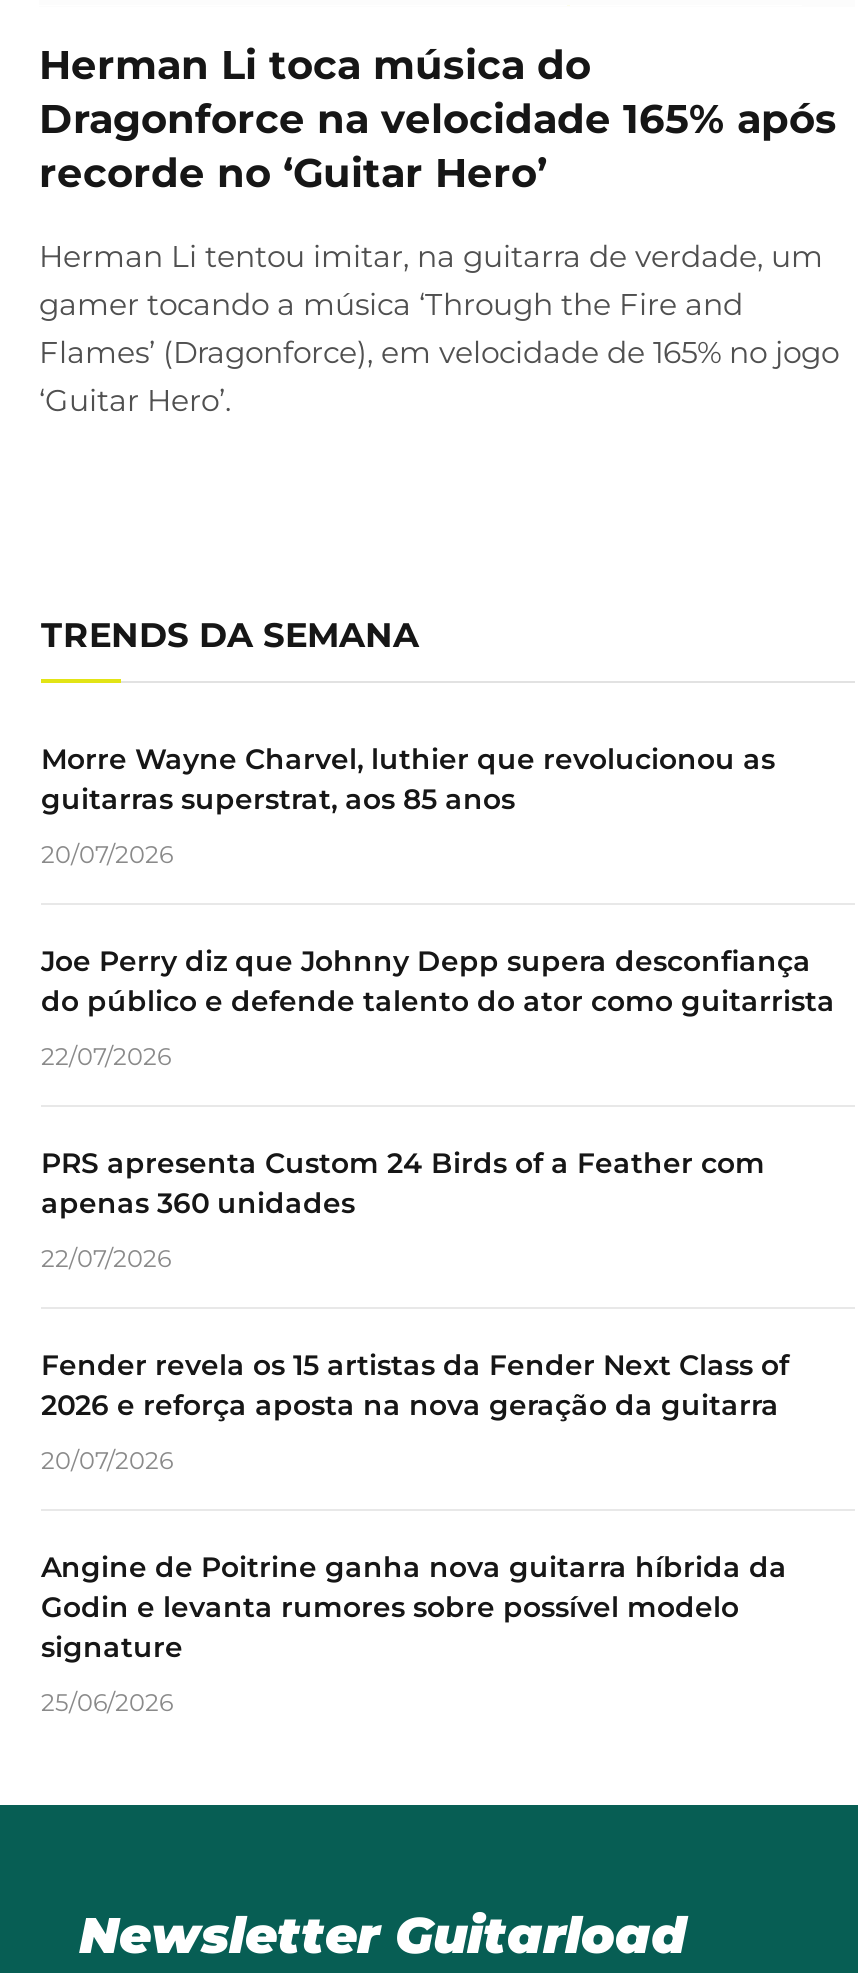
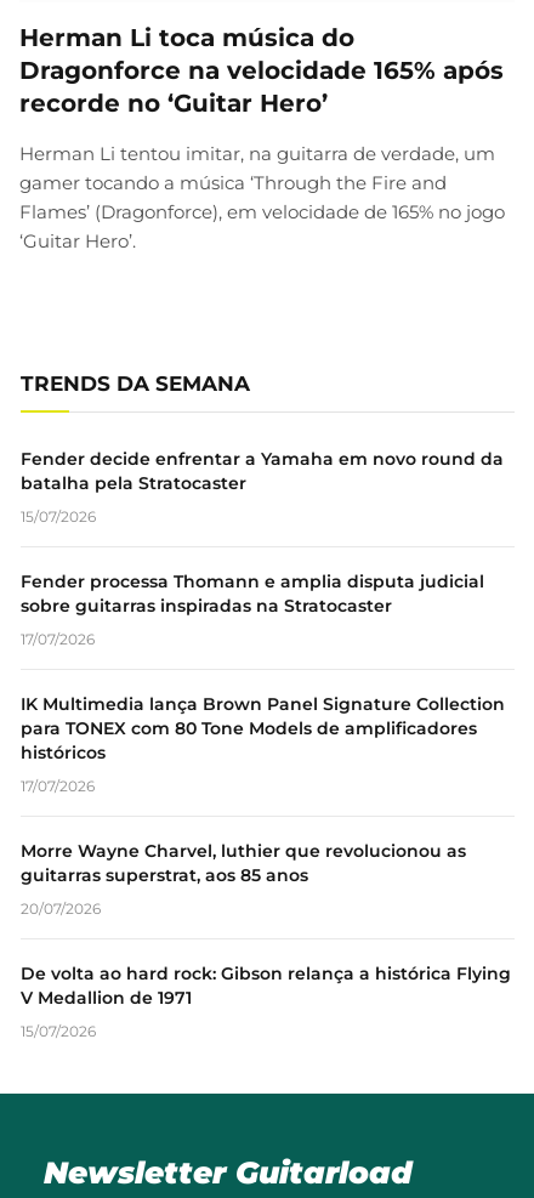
+ Fender decide enfrentar a Yamaha em novo round da
+ batalha pela Stratocaster
+ 15/07/2026
+ Fender processa Thomann e amplia disputa judicial
+ sobre guitarras inspiradas na Stratocaster
+ 17/07/2026
+ IK Multimedia lança Brown Panel Signature Collection
+ para TONEX com 80 Tone Models de amplificadores
+ históricos
+ 17/07/2026

moved down: Morre Wayne Charvel, luthier que revolucionou as | guitarras superstrat, aos 85 anos | 20/07/2026

- Joe Perry diz que Johnny Depp supera desconfiança
- do público e defende talento do ator como guitarrista
- 22/07/2026
- PRS apresenta Custom 24 Birds of a Feather com
- apenas 360 unidades
- 22/07/2026
- Fender revela os 15 artistas da Fender Next Class of
- 2026 e reforça aposta na nova geração da guitarra
- 20/07/2026
- Angine de Poitrine ganha nova guitarra híbrida da
- Godin e levanta rumores sobre possível modelo
- signature
- 25/06/2026
+ De volta ao hard rock: Gibson relança a histórica Flying
+ V Medallion de 1971
+ 15/07/2026
